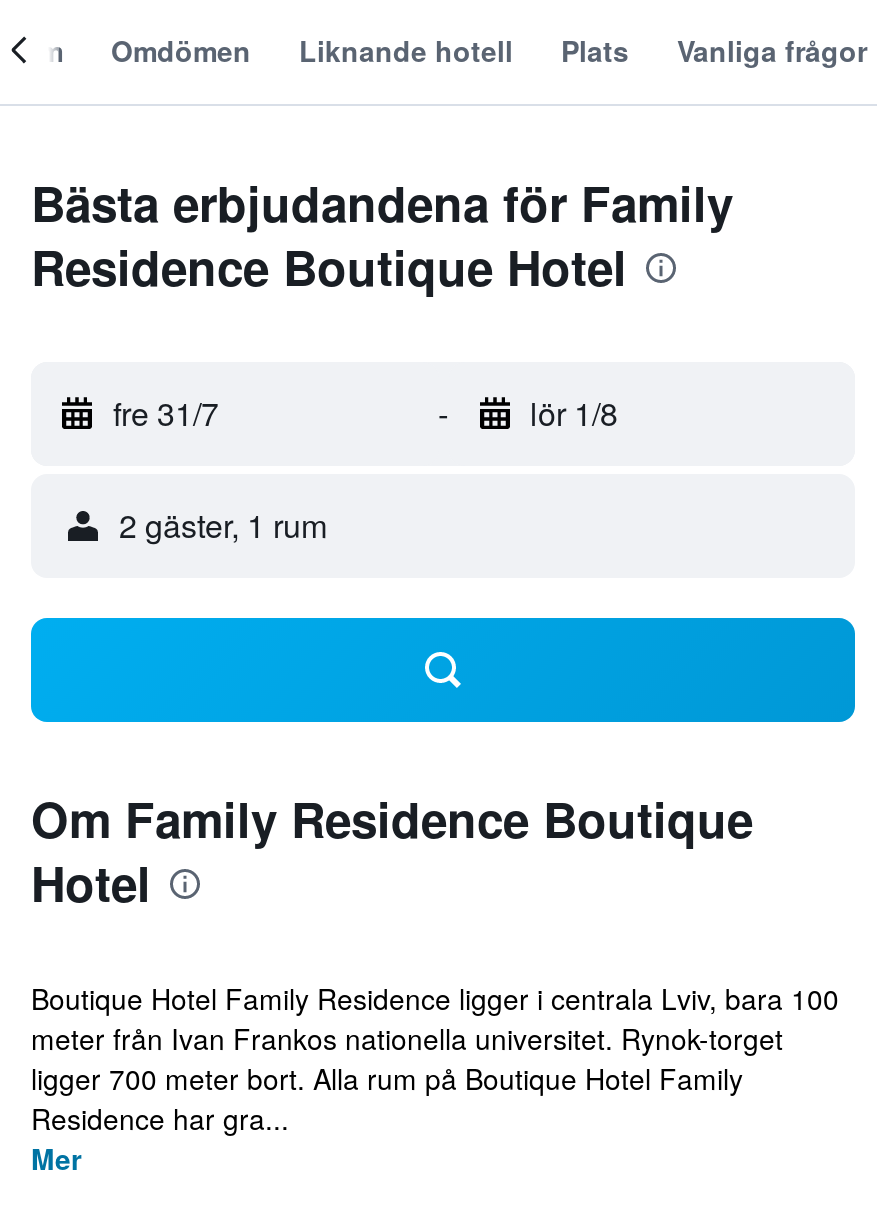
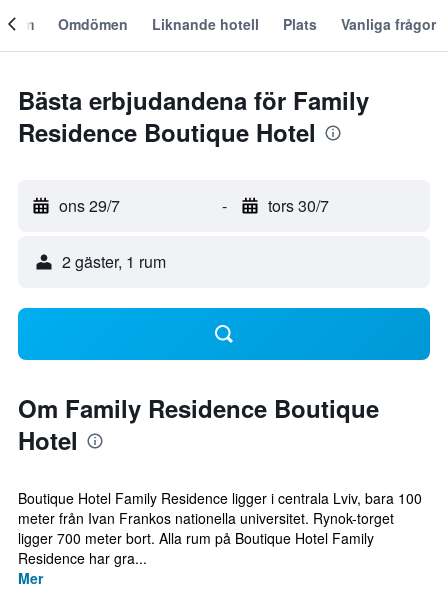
- fre 31/7
+ ons 29/7

- lör 1/8
+ tors 30/7
